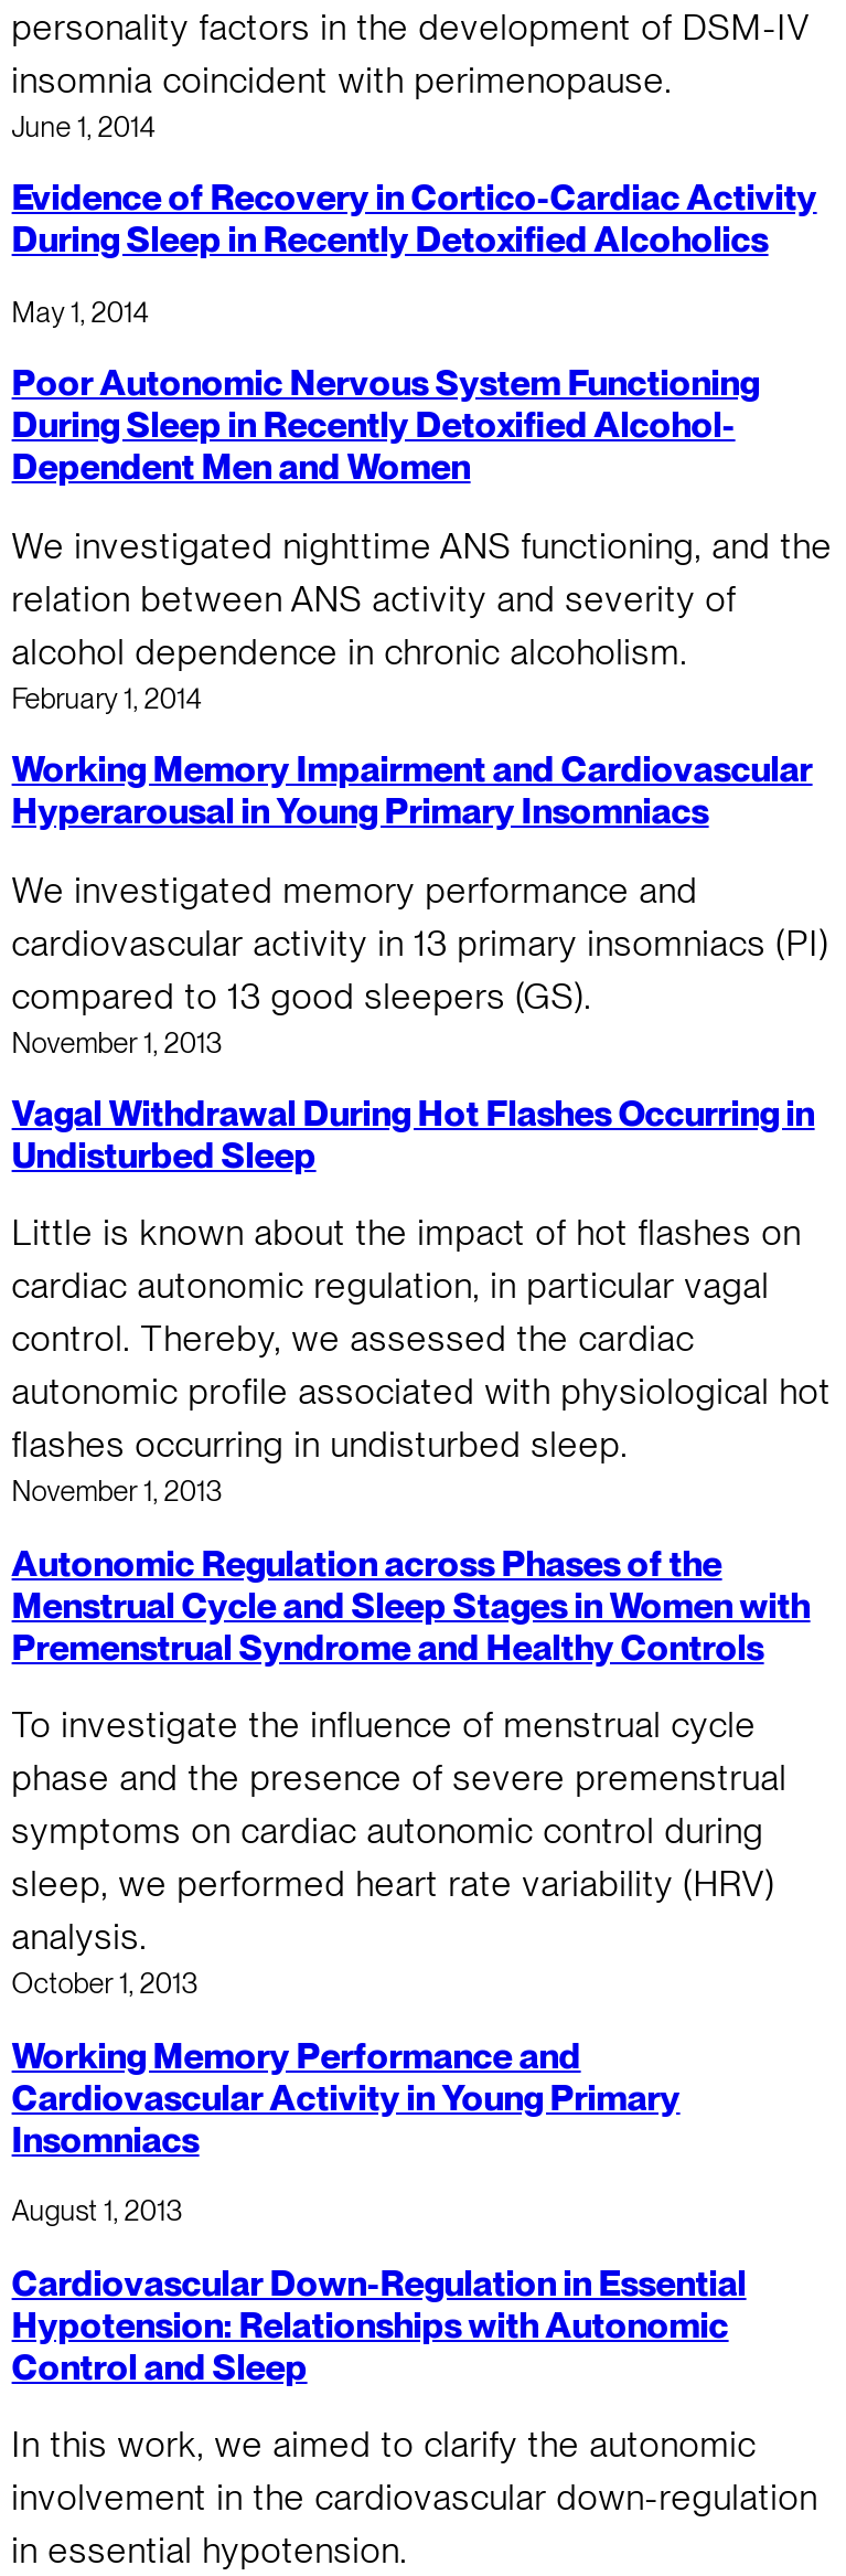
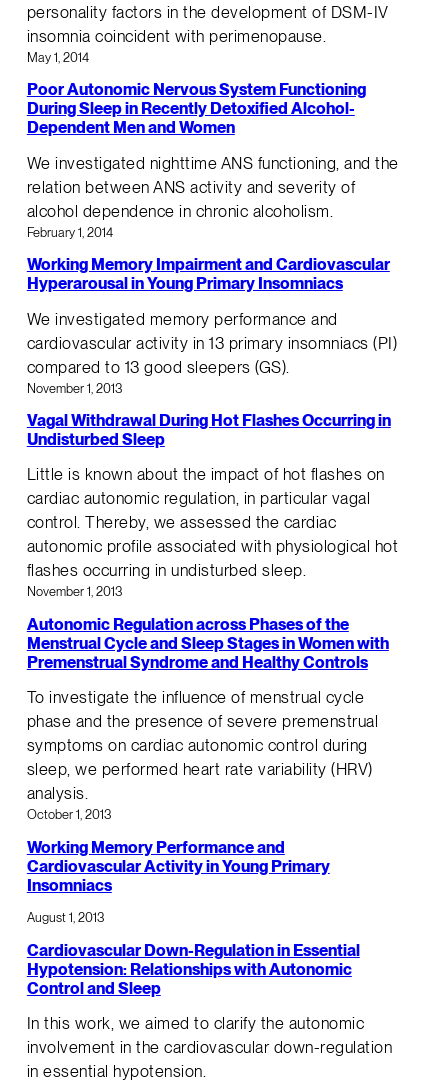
- June 1, 2014
- Evidence of Recovery in Cortico-Cardiac Activity
- During Sleep in Recently Detoxified Alcoholics
